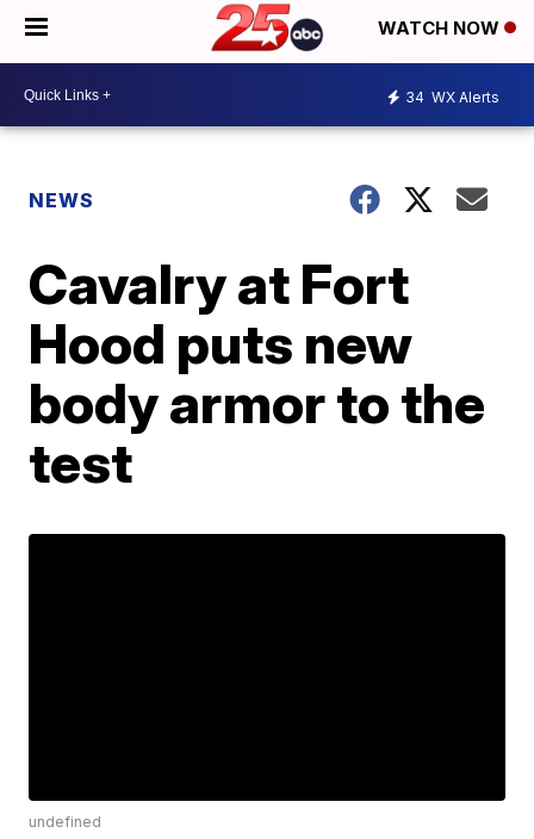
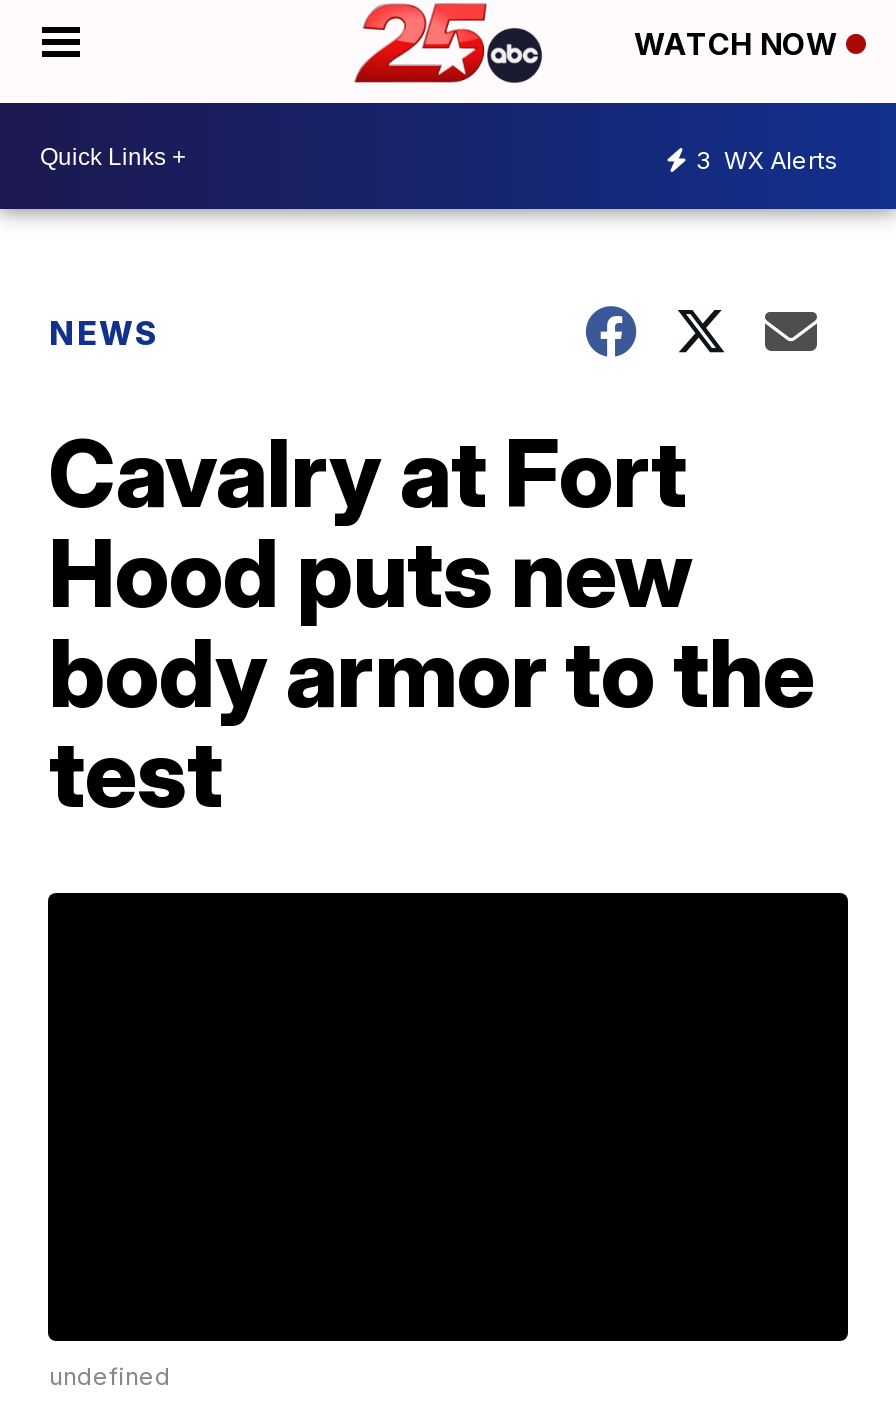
- 34 WX Alerts
+ 3 WX Alerts
